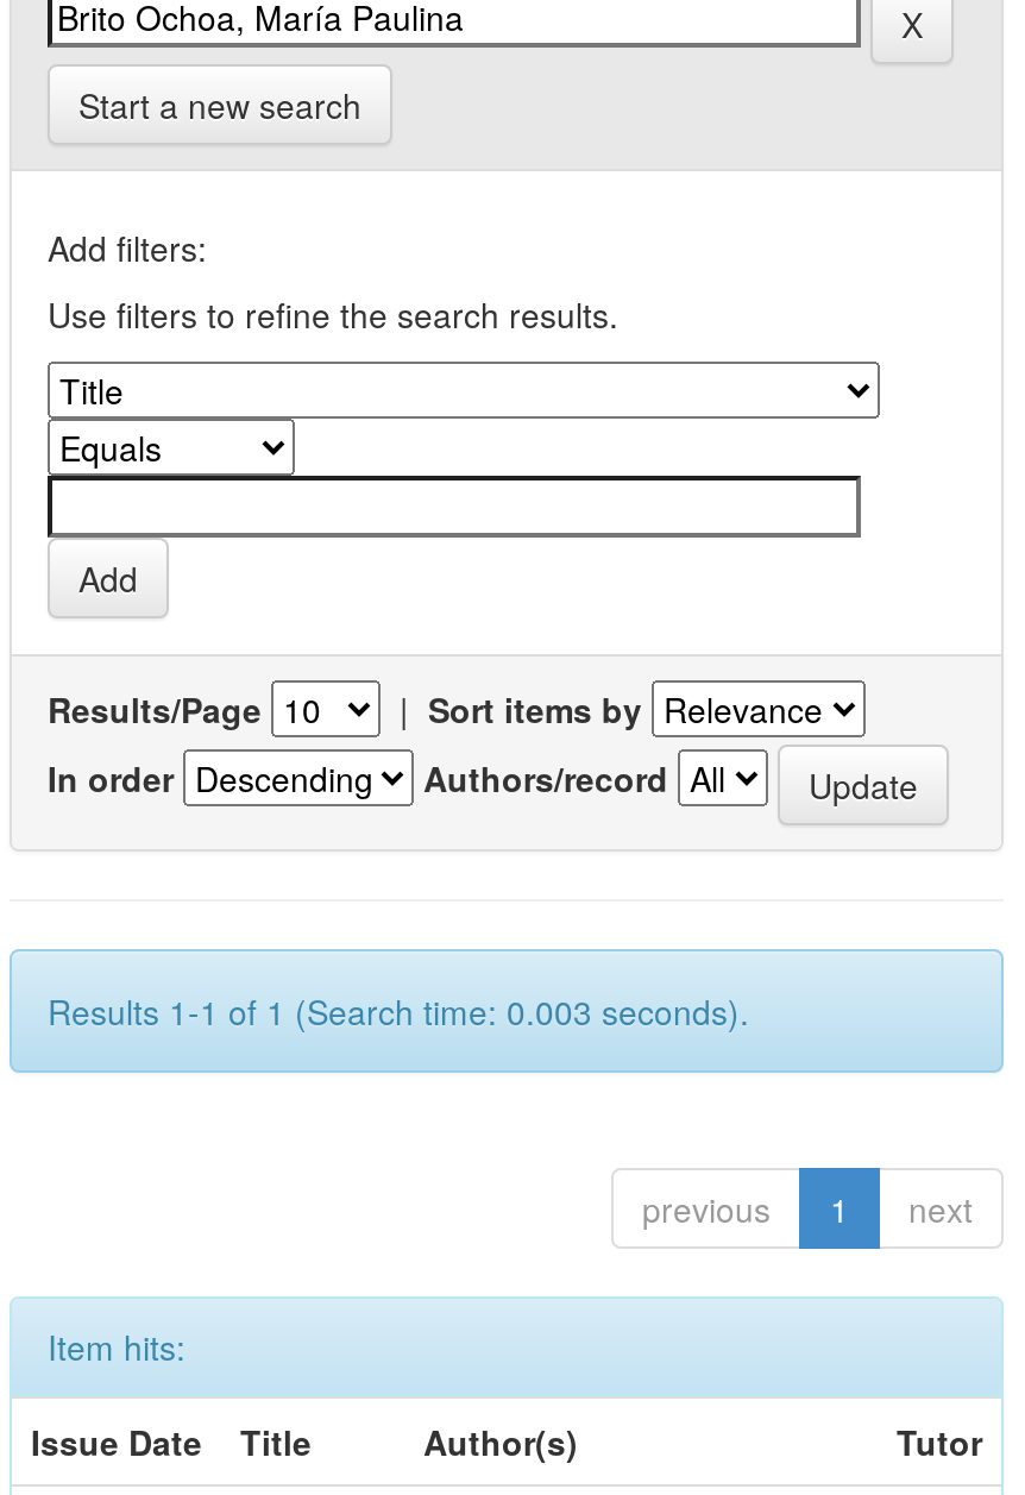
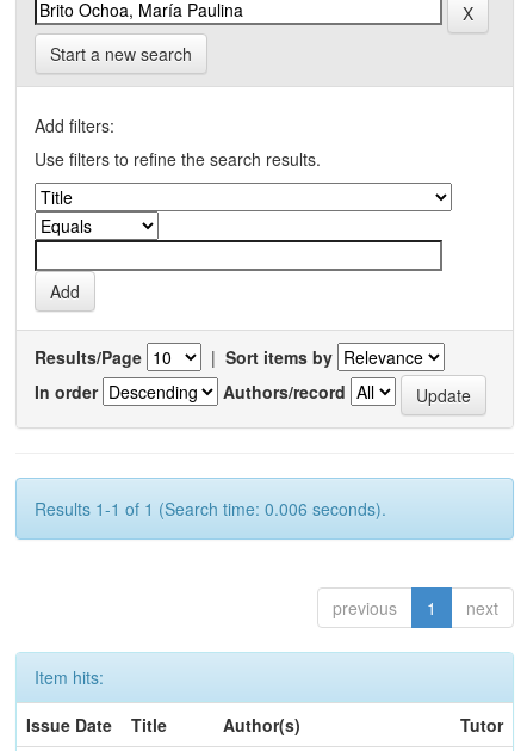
- Results 1-1 of 1 (Search time: 0.003 seconds).
+ Results 1-1 of 1 (Search time: 0.006 seconds).
